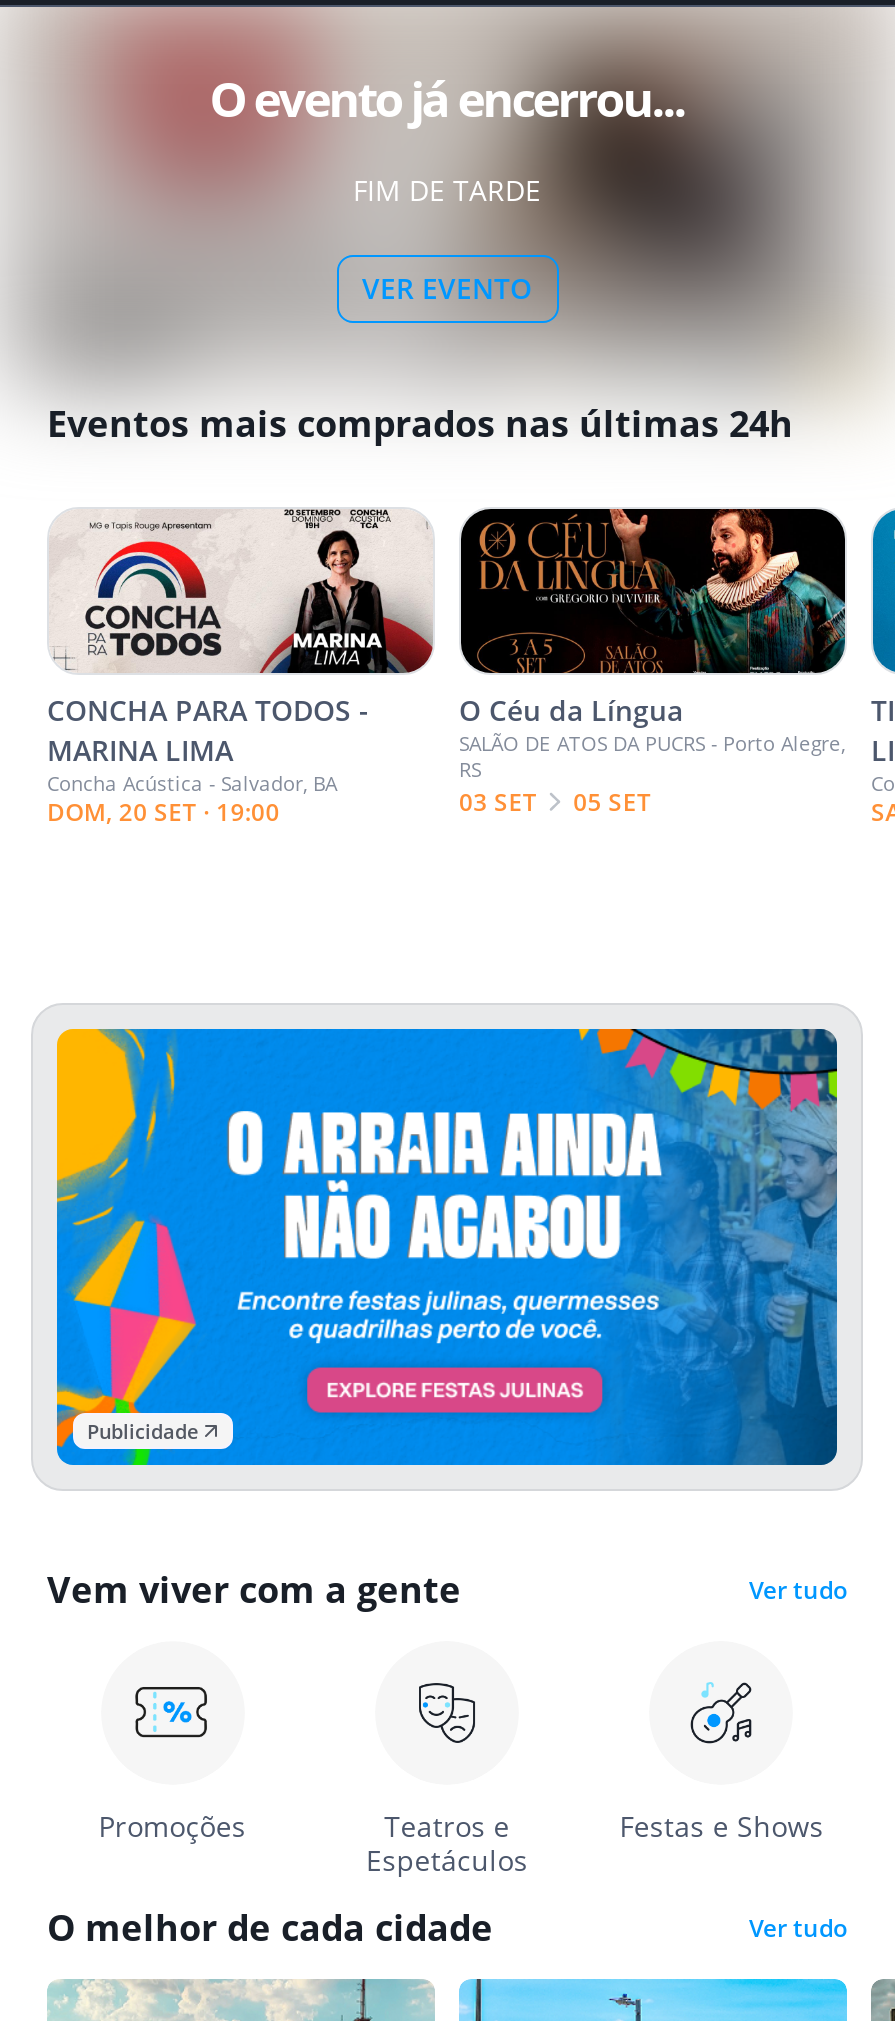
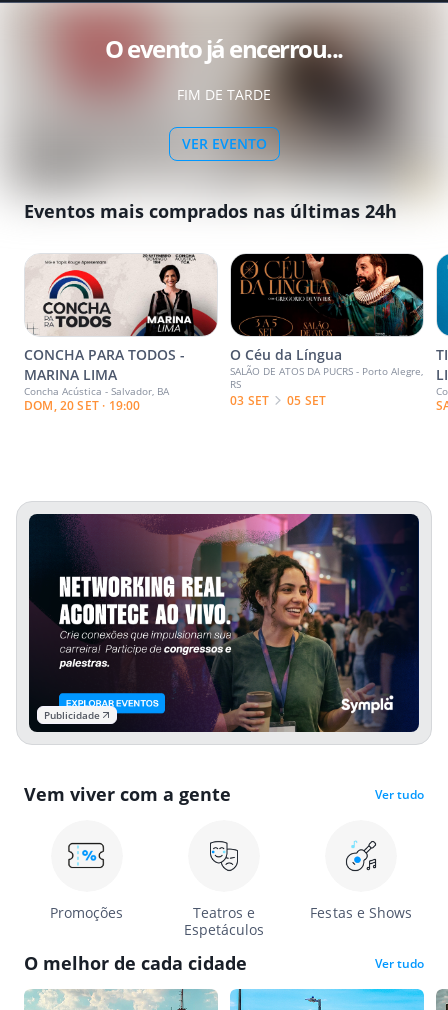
- [image]
+ [image]
